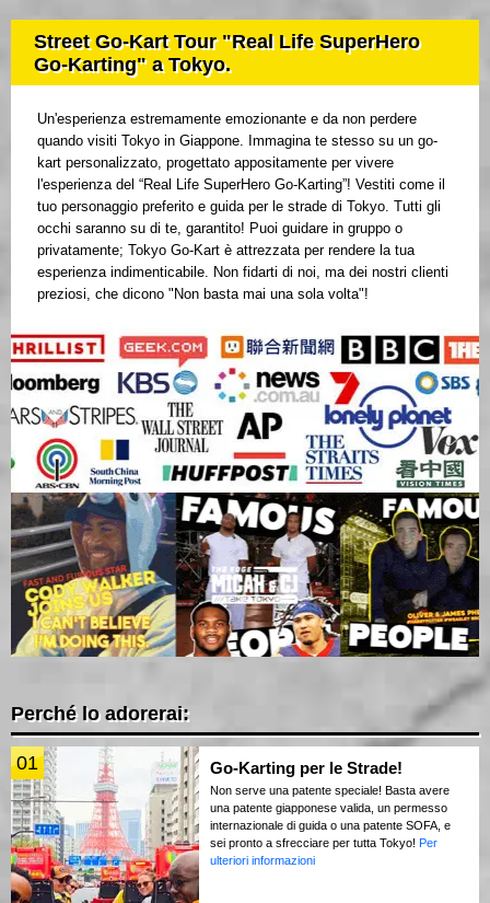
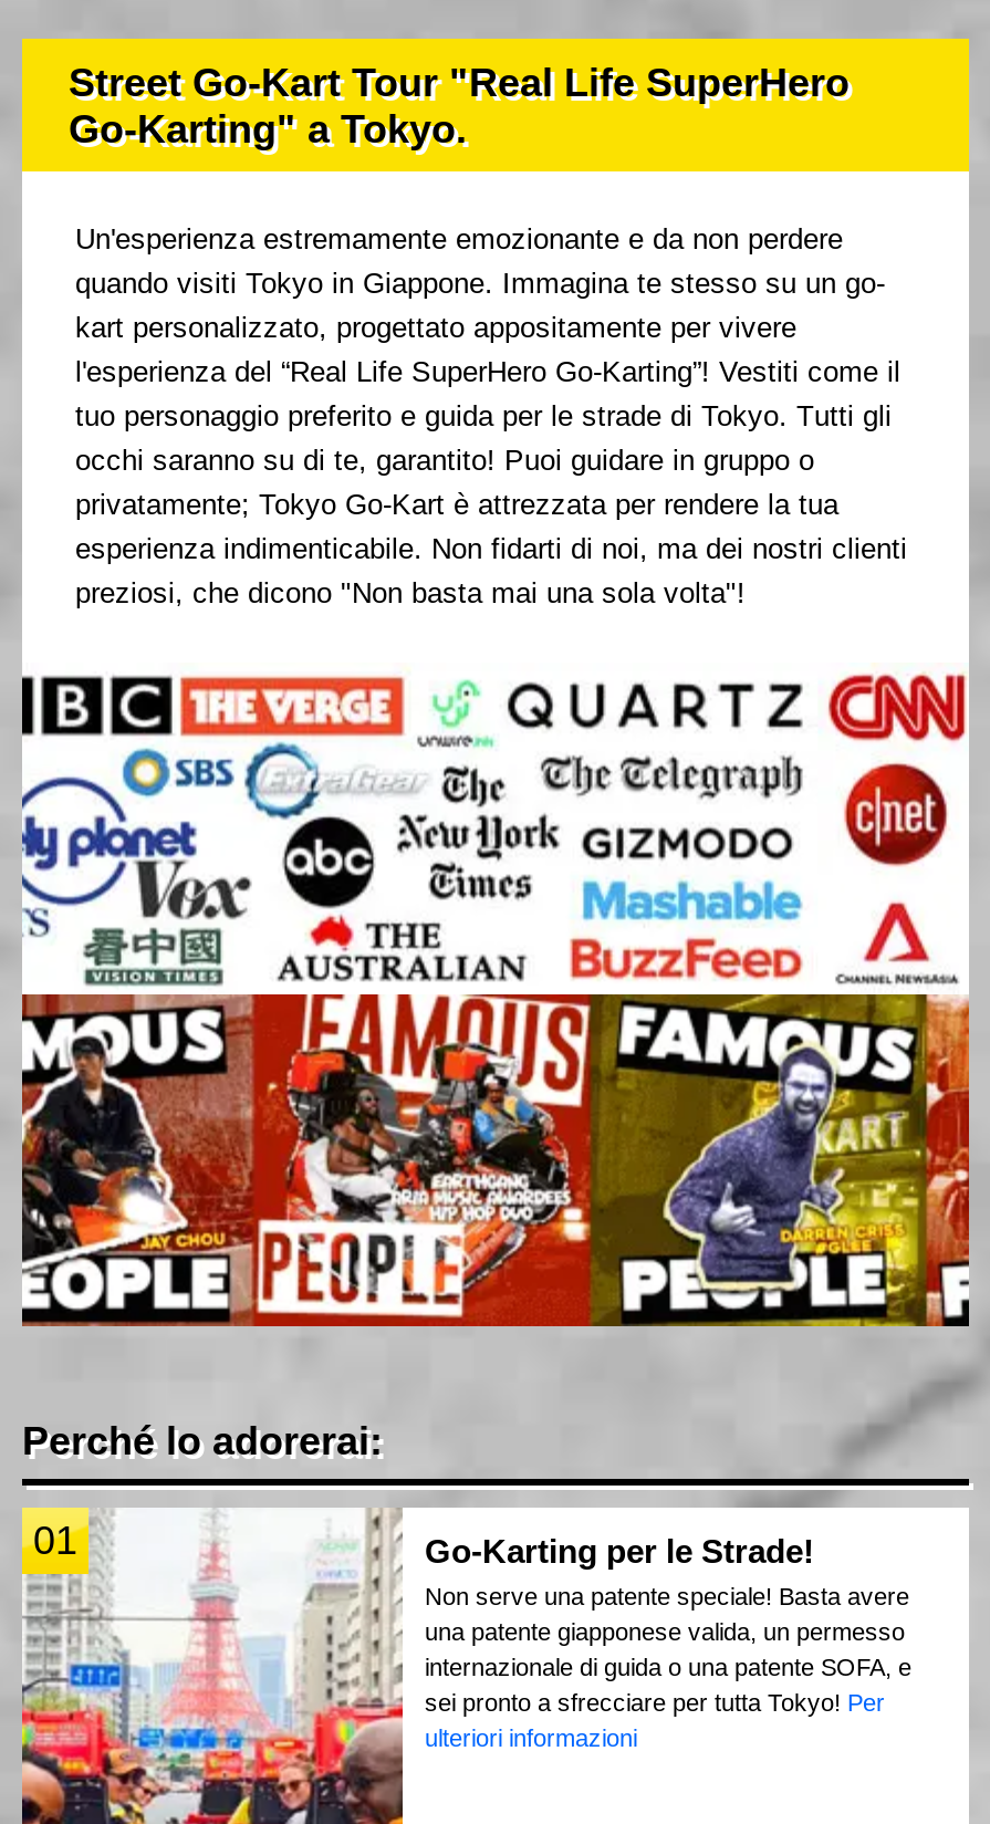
- [image]
+ [image]
